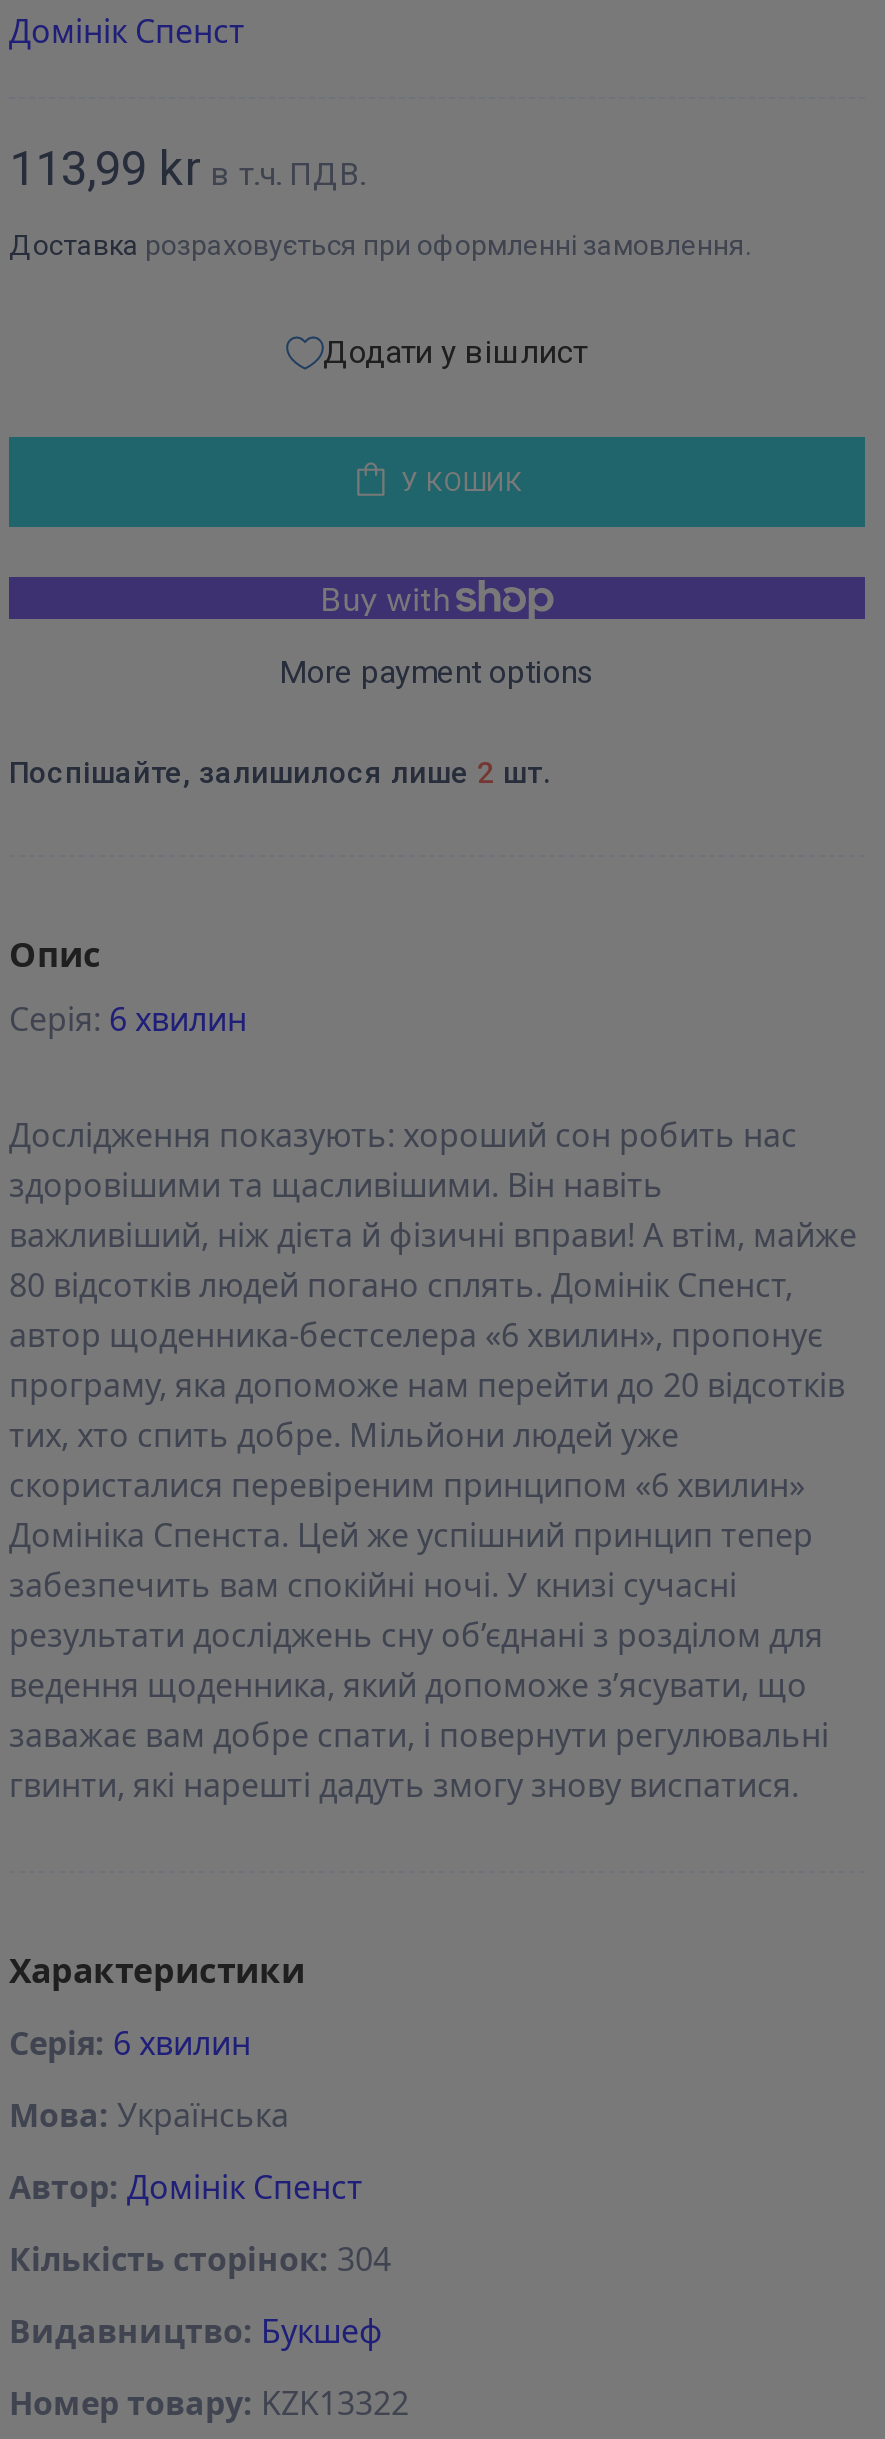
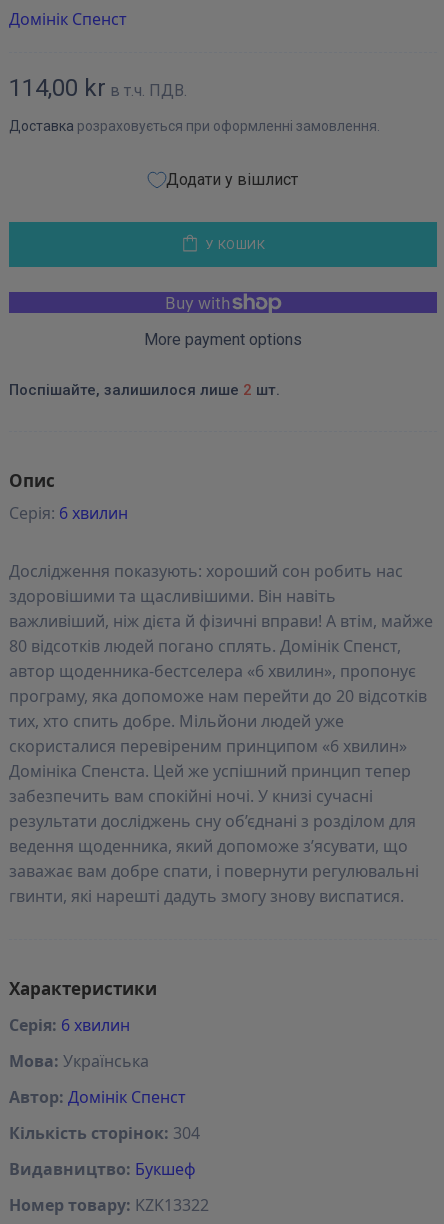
- 113,99 kr в т.ч. ПДВ.
+ 114,00 kr в т.ч. ПДВ.
